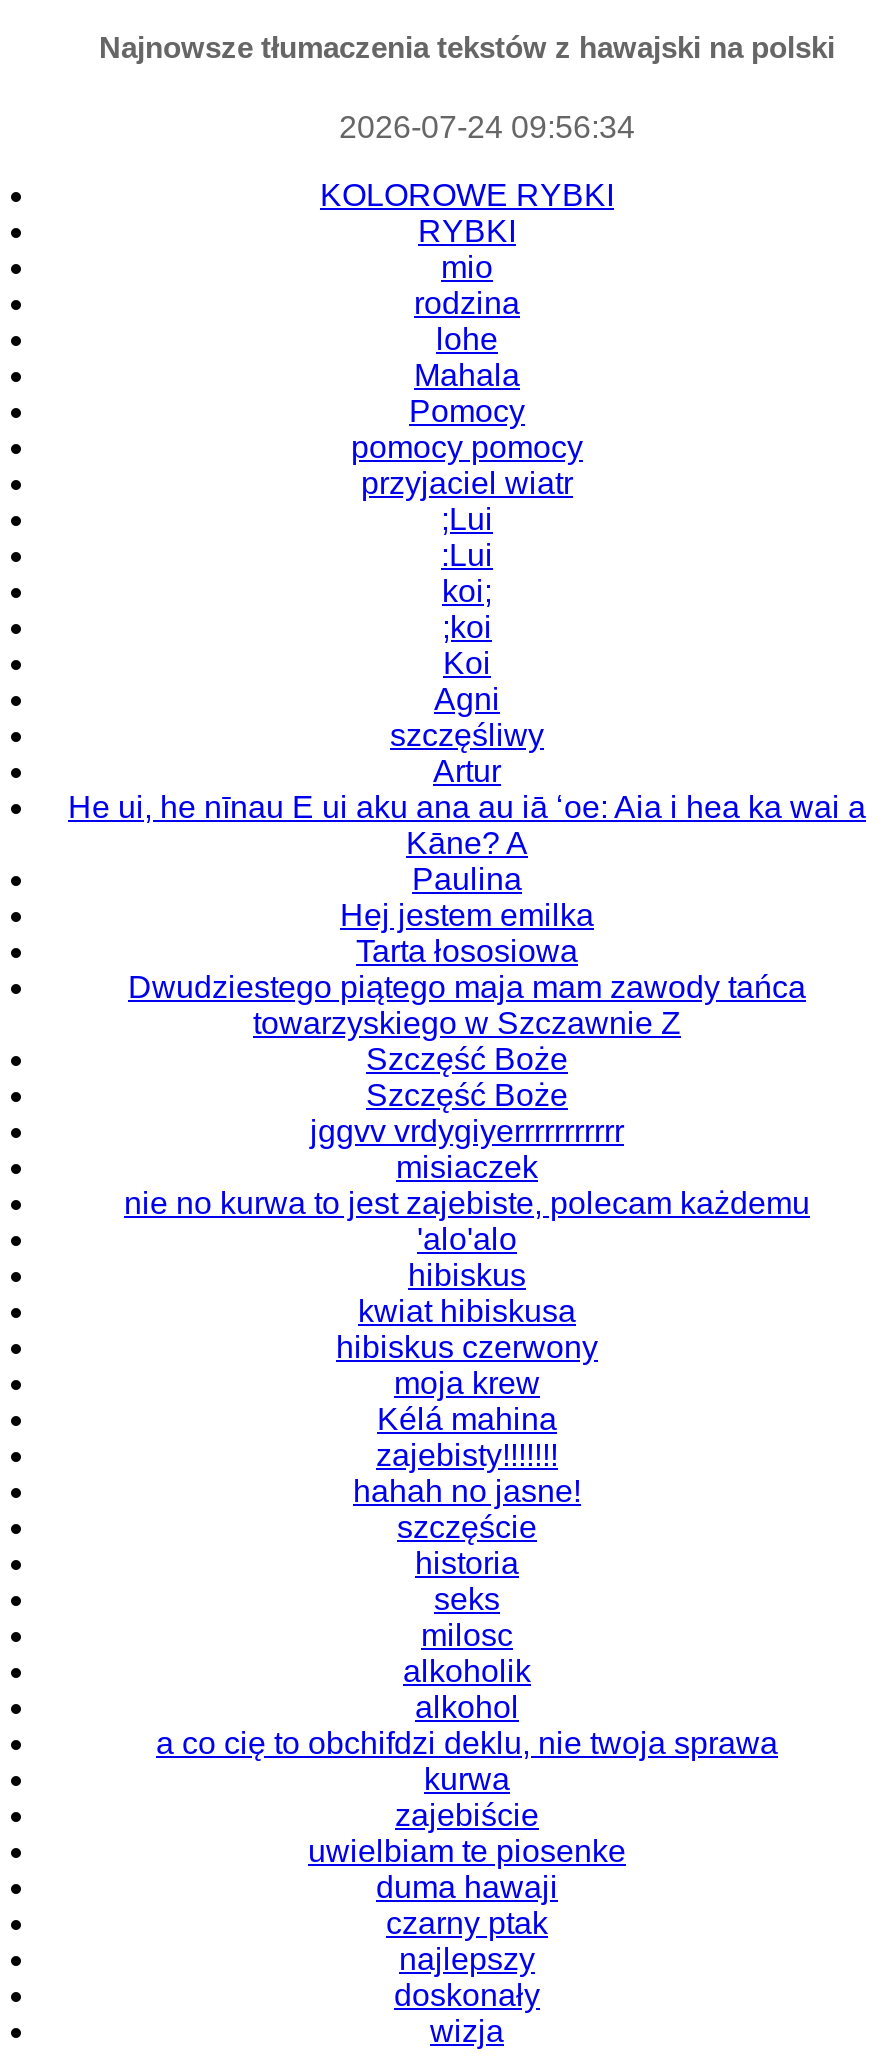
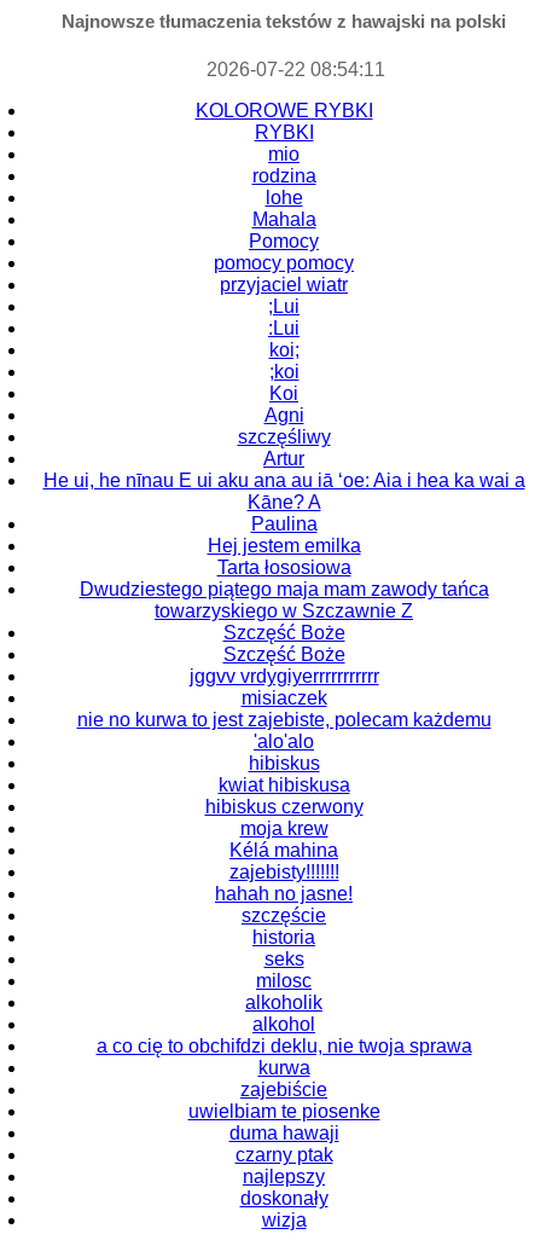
- 2026-07-24 09:56:34
+ 2026-07-22 08:54:11
